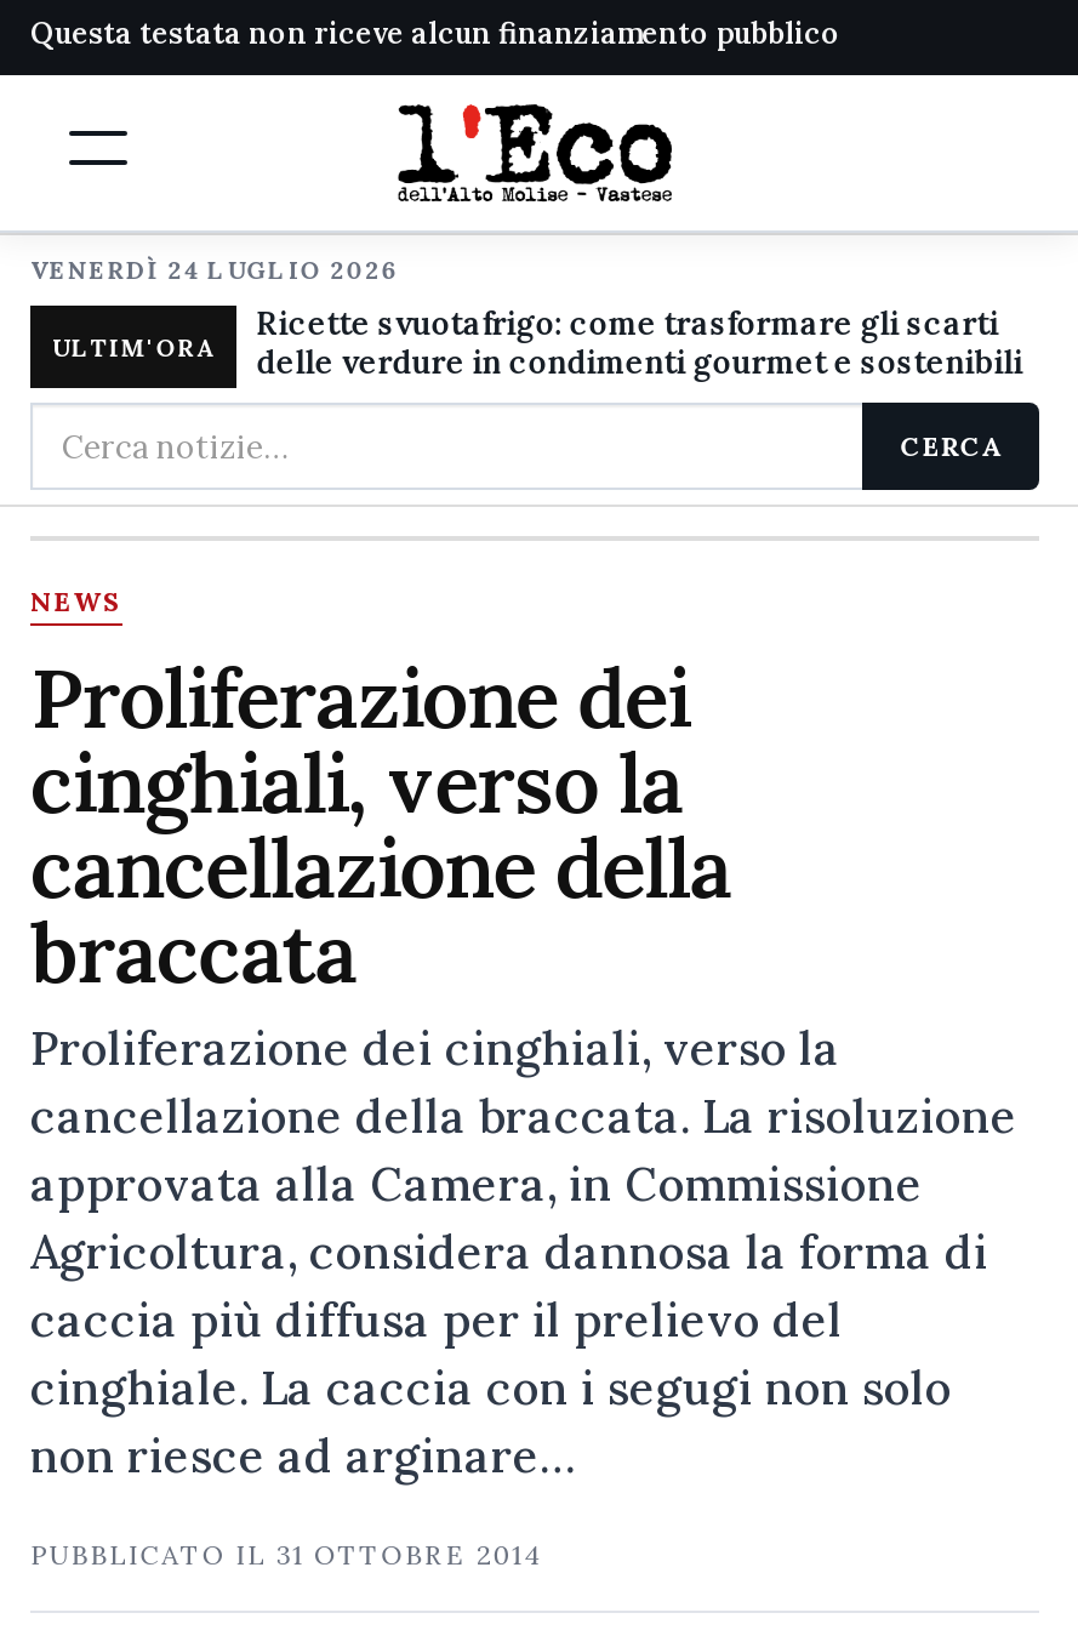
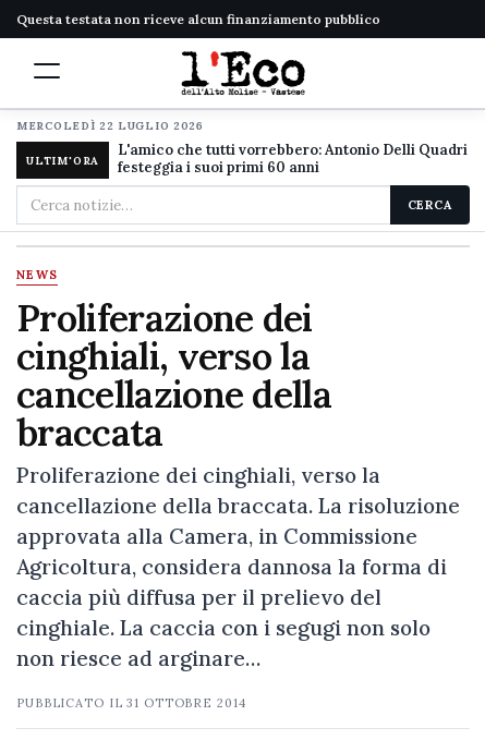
- VENERDÌ 24 LUGLIO 2026
+ MERCOLEDÌ 22 LUGLIO 2026

- Ricette svuotafrigo: come trasformare gli scarti
- delle verdure in condimenti gourmet e sostenibili
+ L'amico che tutti vorrebbero: Antonio Delli Quadri
+ festeggia i suoi primi 60 anni
